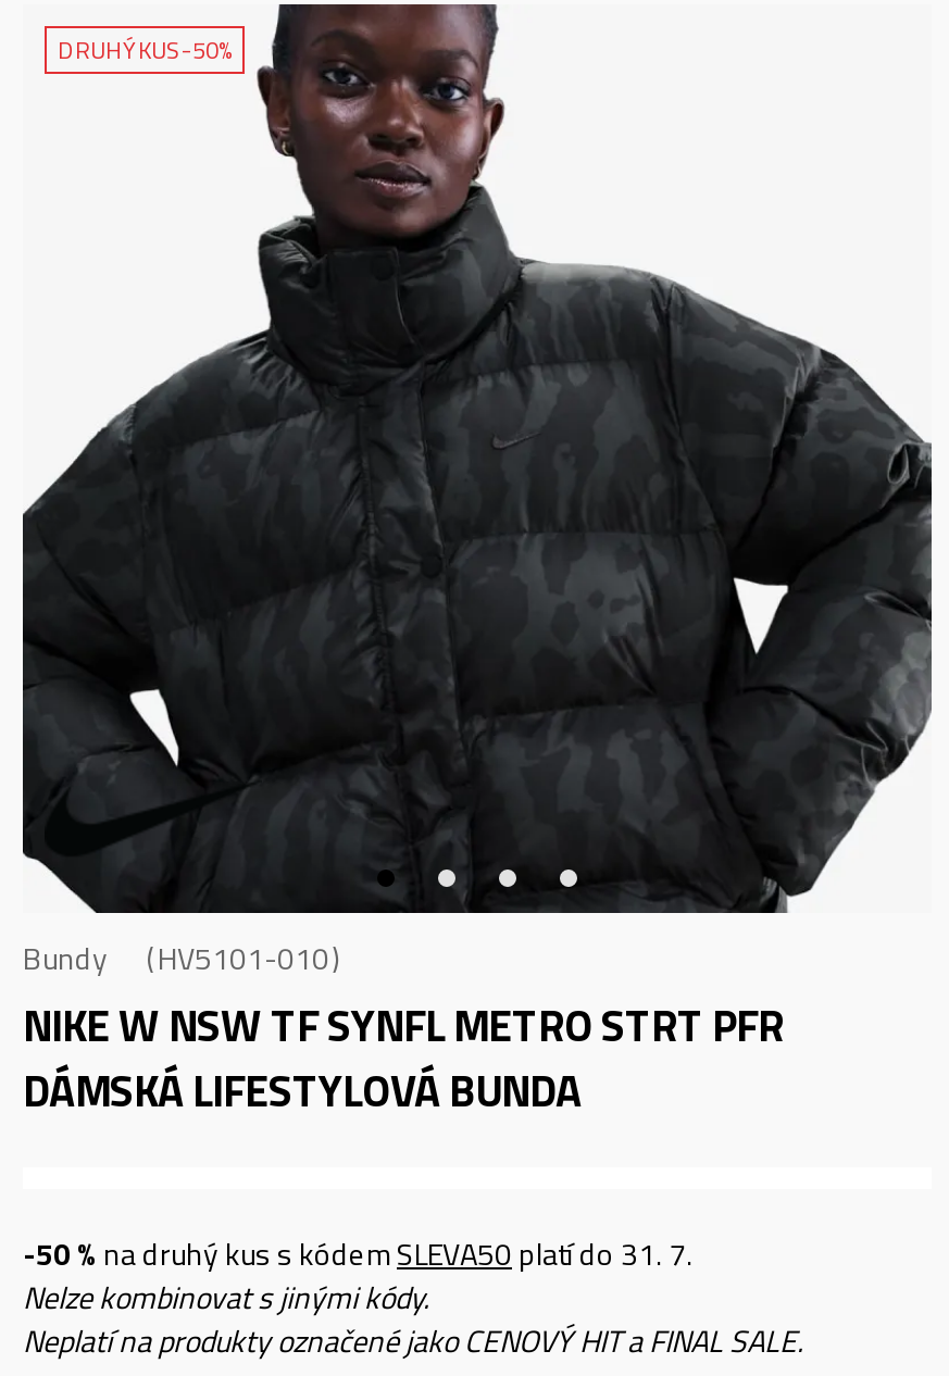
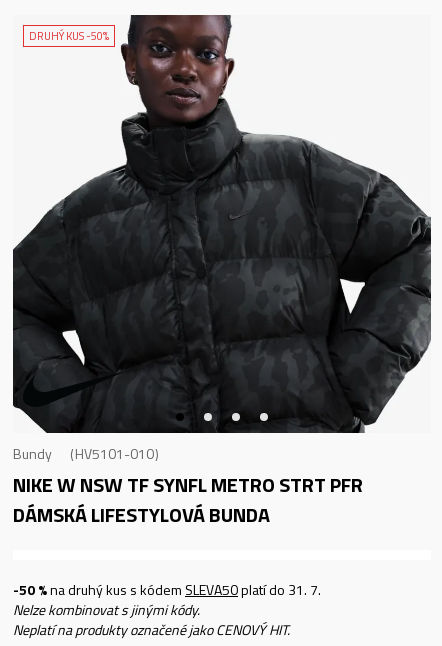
- Neplatí na produkty označené jako CENOVÝ HIT a FINAL SALE.
+ Neplatí na produkty označené jako CENOVÝ HIT.
